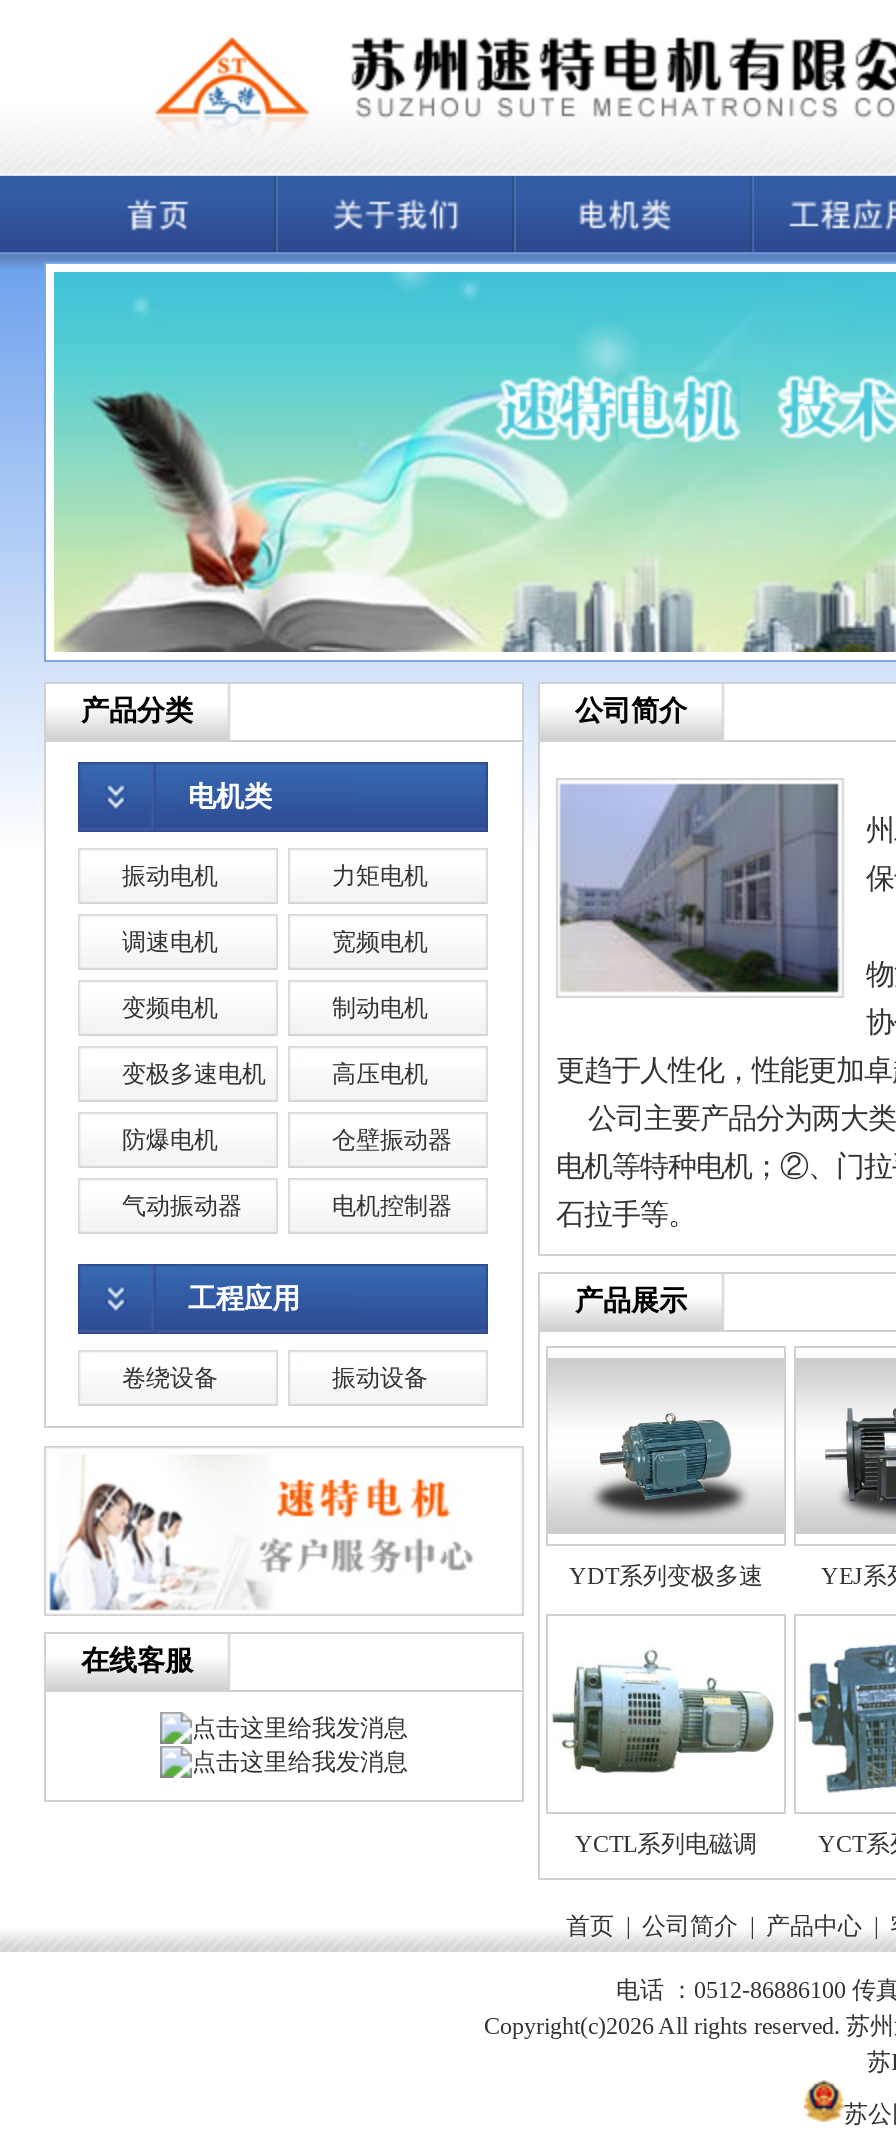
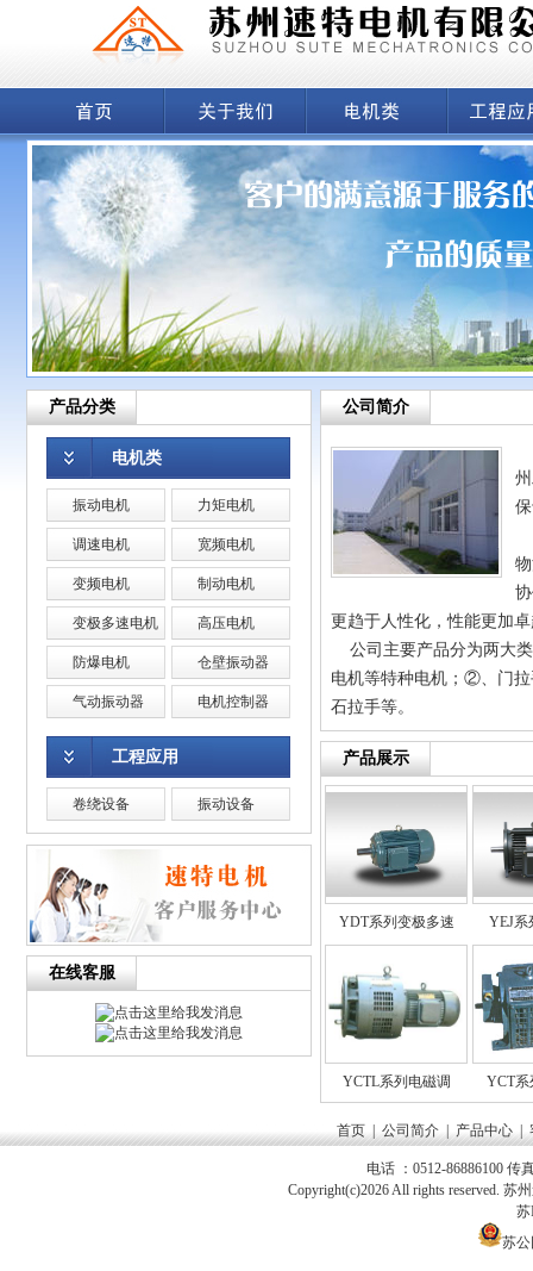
- [image]
+ [image]
